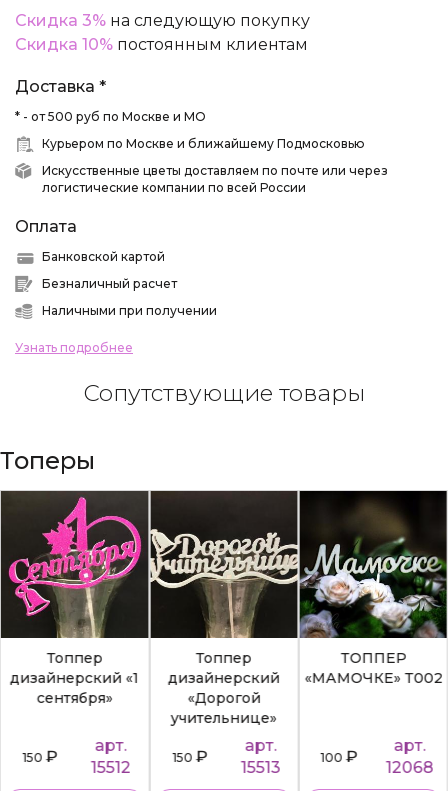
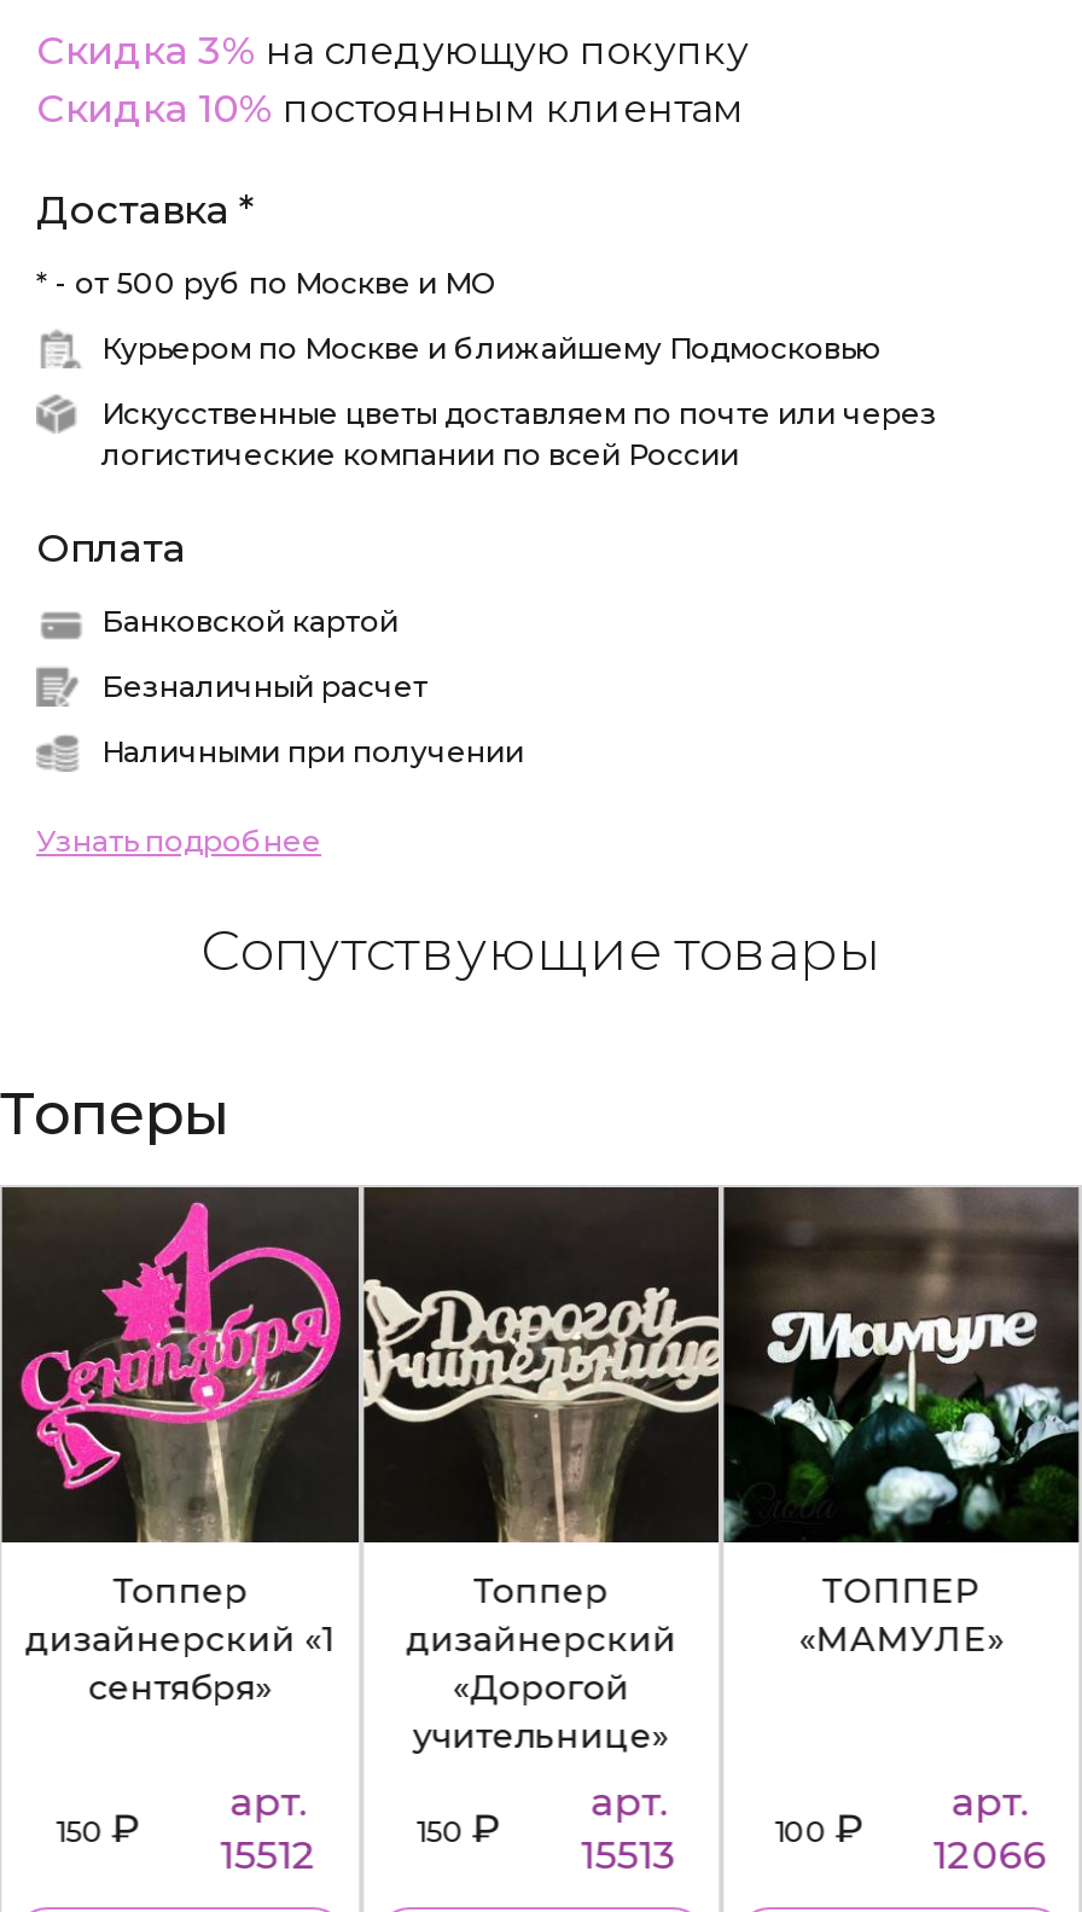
- [image]
- «МАМОЧКЕ» Т002
+ [image]
+ «МАМУЛЕ»

- 12068
+ 12066
